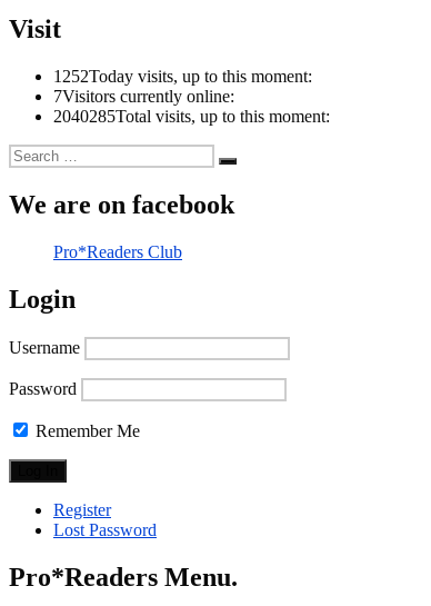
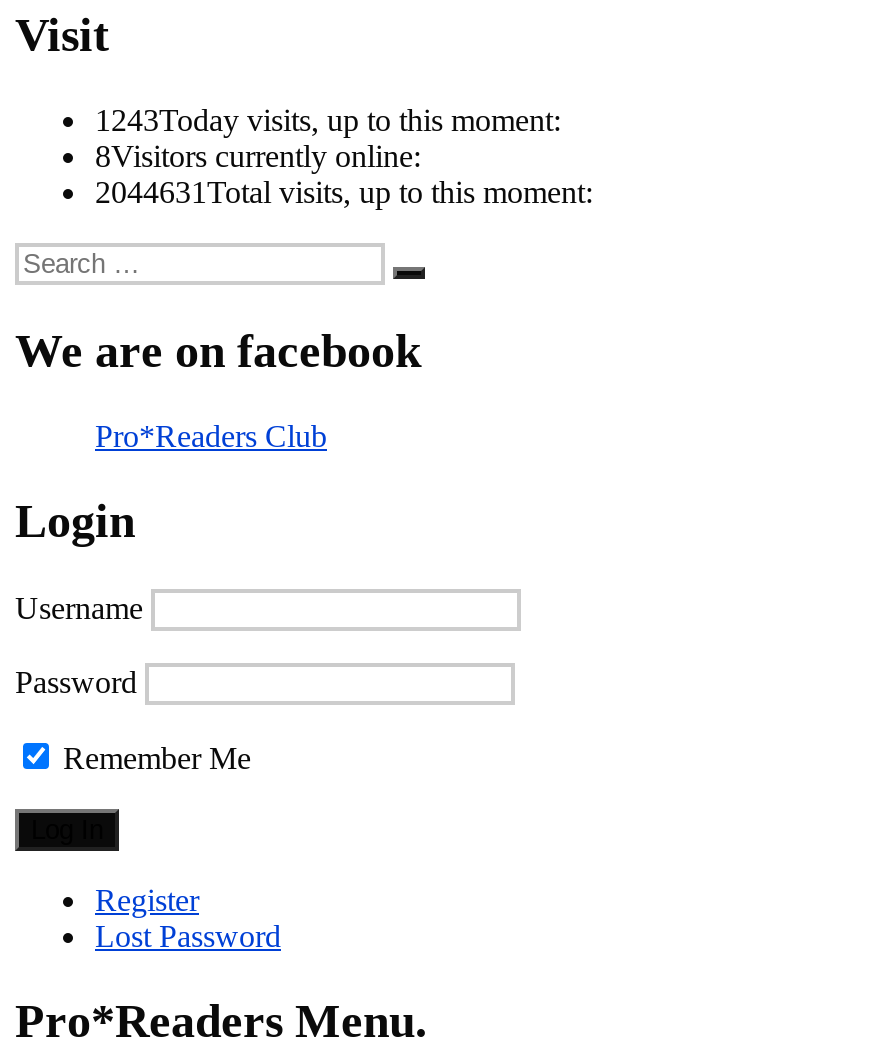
- 1252Today visits, up to this moment:
+ 1243Today visits, up to this moment:

- 7Visitors currently online:
+ 8Visitors currently online:

- 2040285 Total visits, up to this moment:
+ 2044631 Total visits, up to this moment:
